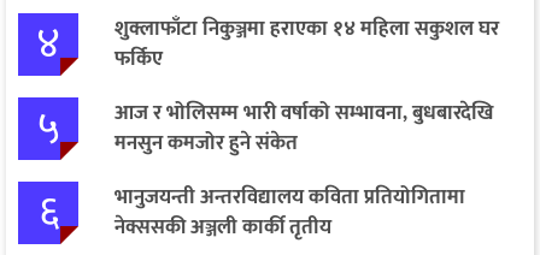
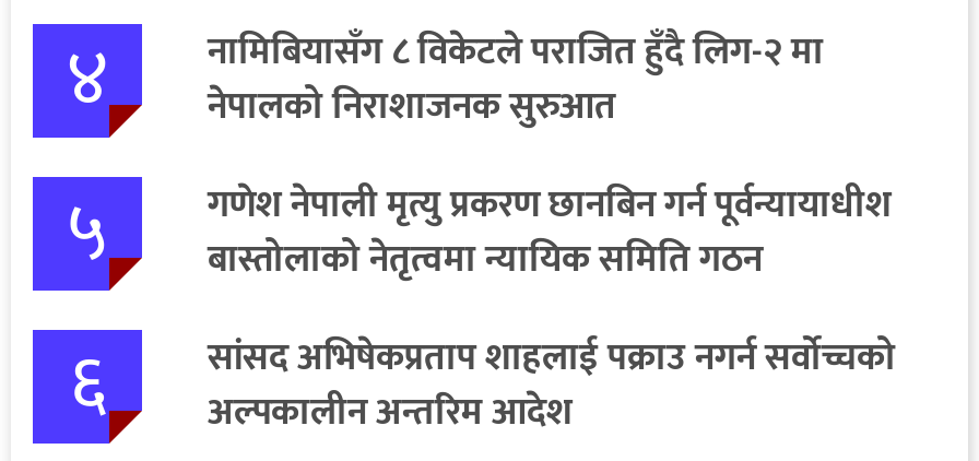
- शुक्लाफाँटा निकुञ्जमा हराएका १४ महिला सकुशल घर
- फर्किए
+ नामिबियासँग ८ विकेटले पराजित हुँदै लिग-२ मा
+ नेपालको निराशाजनक सुरुआत

- आज र भोलिसम्म भारी वर्षाको सम्भावना, बुधबारदेखि
- मनसुन कमजोर हुने संकेत
+ गणेश नेपाली मृत्यु प्रकरण छानबिन गर्न पूर्वन्यायाधीश
+ बास्तोलाको नेतृत्वमा न्यायिक समिति गठन

- भानुजयन्ती अन्तरविद्यालय कविता प्रतियोगितामा
- नेक्ससकी अञ्जली कार्की तृतीय
+ सांसद अभिषेकप्रताप शाहलाई पक्राउ नगर्न सर्वोच्चको
+ अल्पकालीन अन्तरिम आदेश
